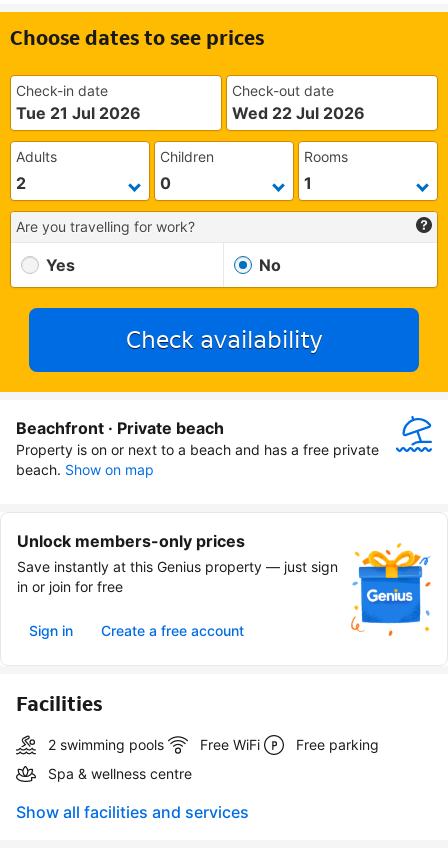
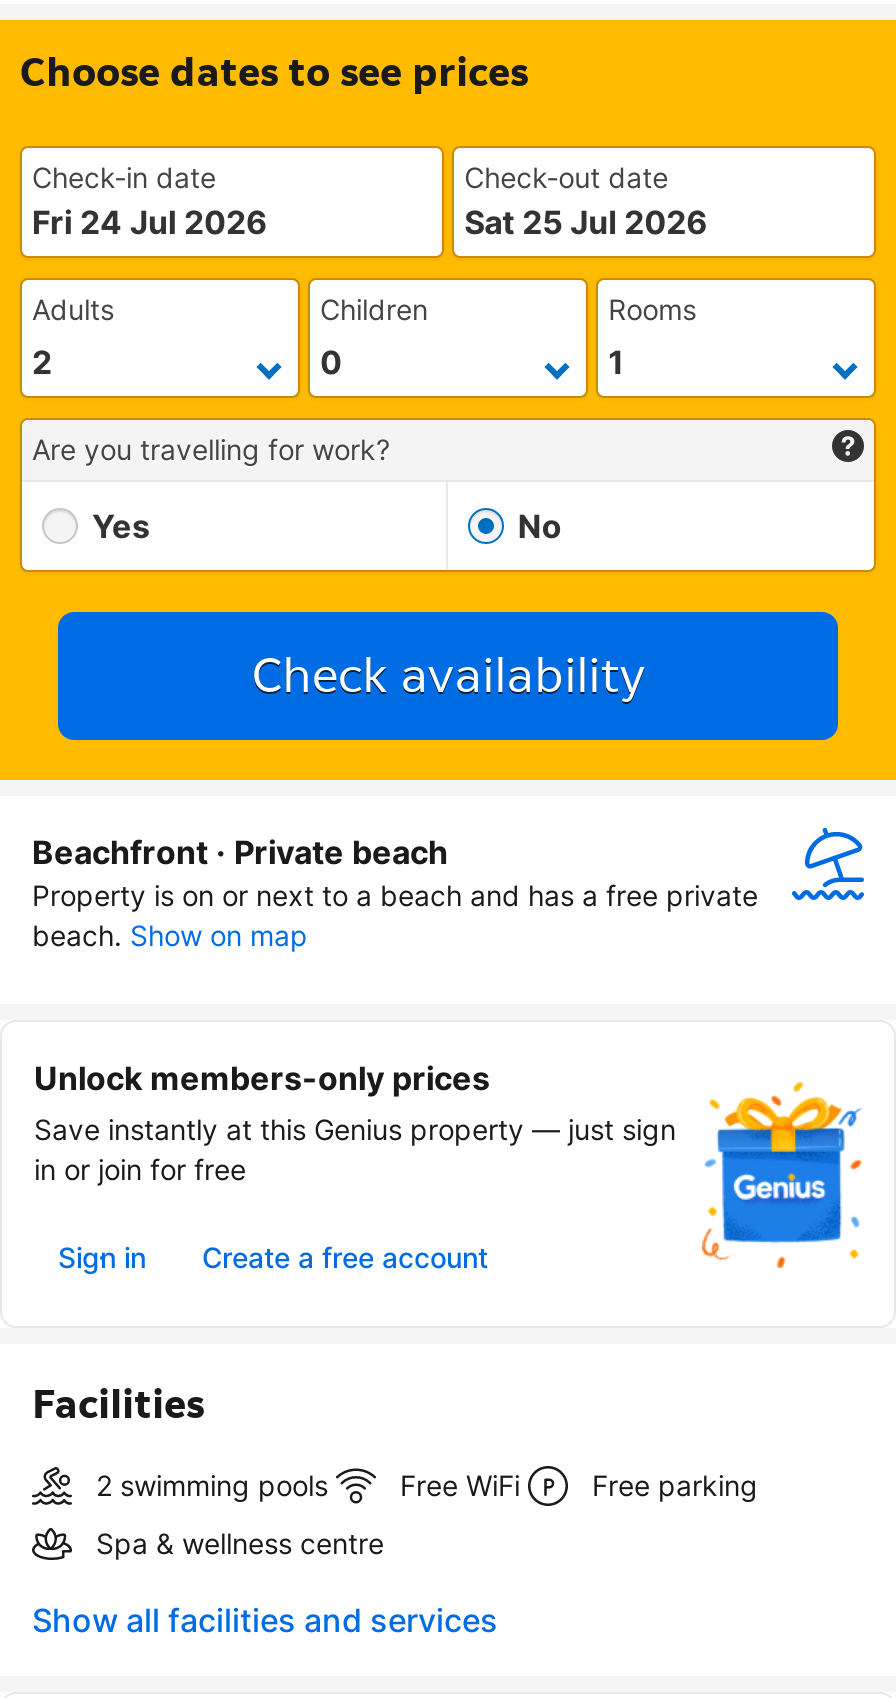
- Tue 21 Jul 2026
+ Fri 24 Jul 2026

- Wed 22 Jul 2026
+ Sat 25 Jul 2026
